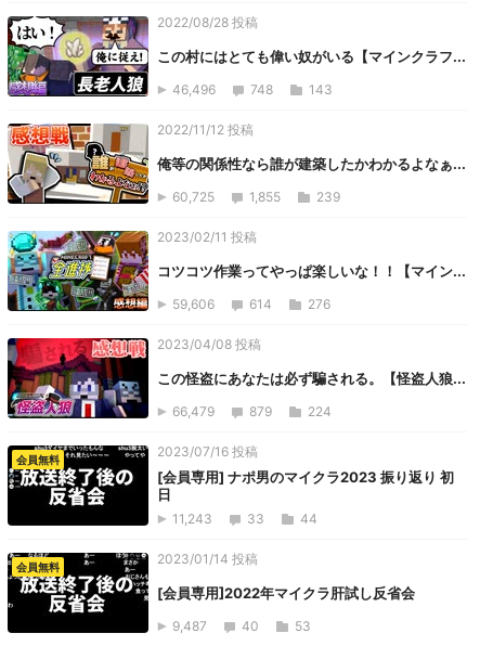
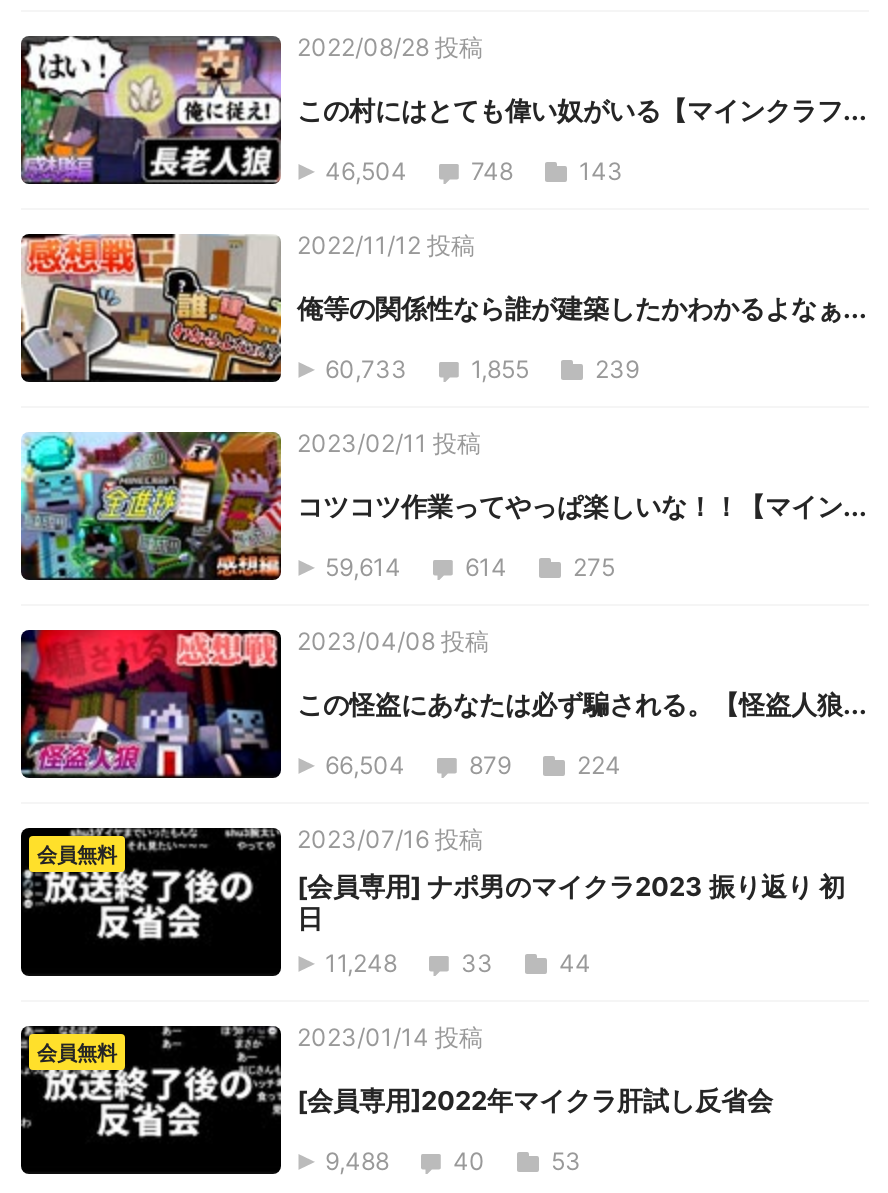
- 46,496
+ 46,504

- 60,725
+ 60,733

- 59,606
+ 59,614

- 276
+ 275

- 66,479
+ 66,504

- 11,243
+ 11,248

- 9,487
+ 9,488
